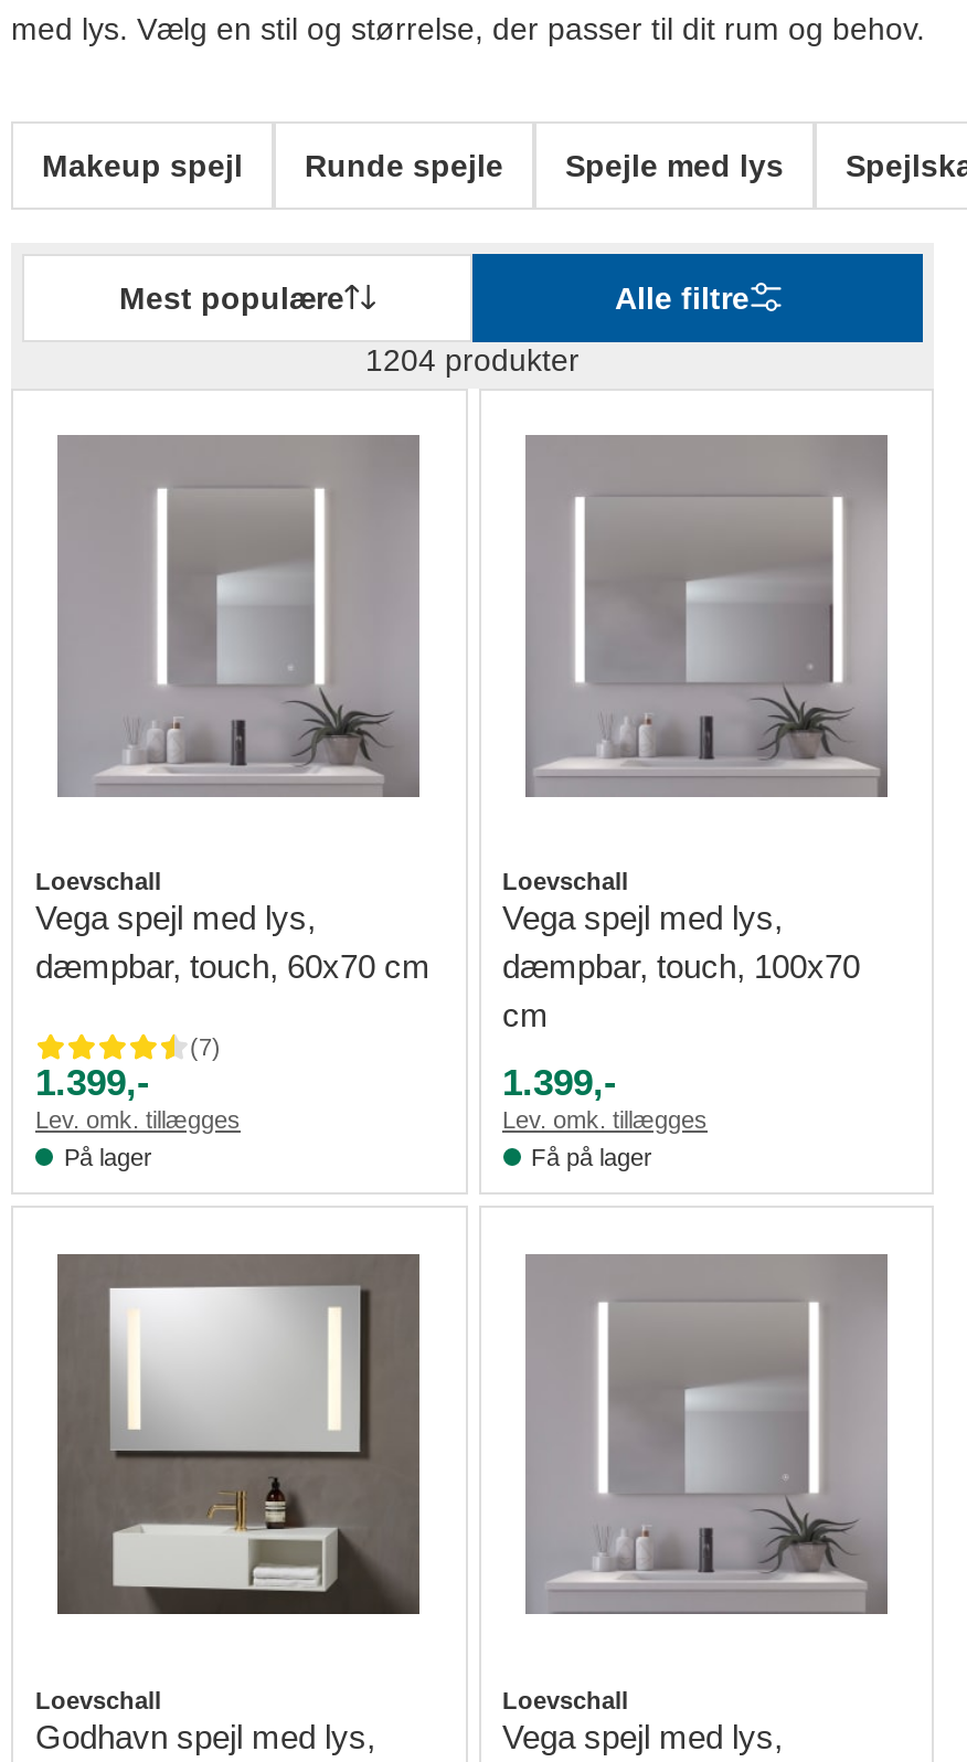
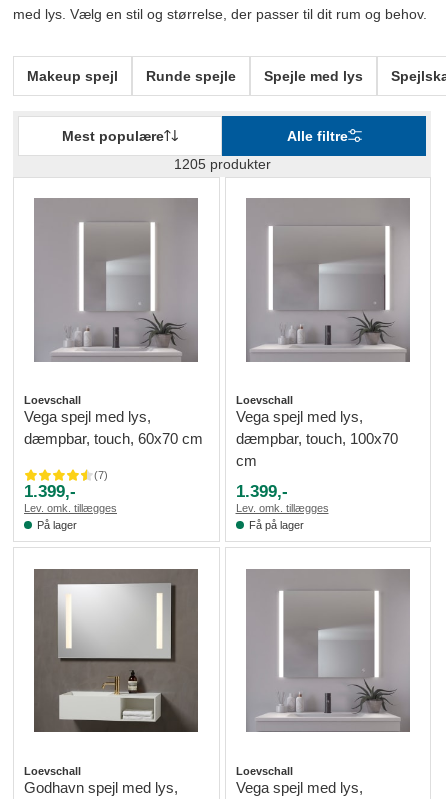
- 1204 produkter
+ 1205 produkter
